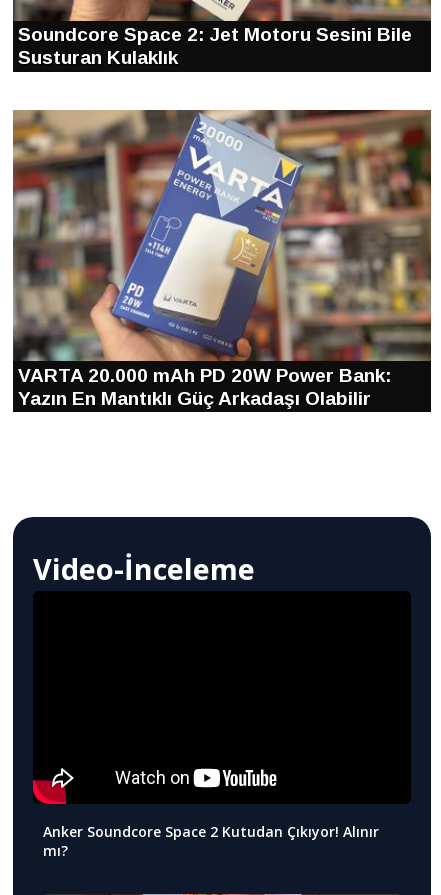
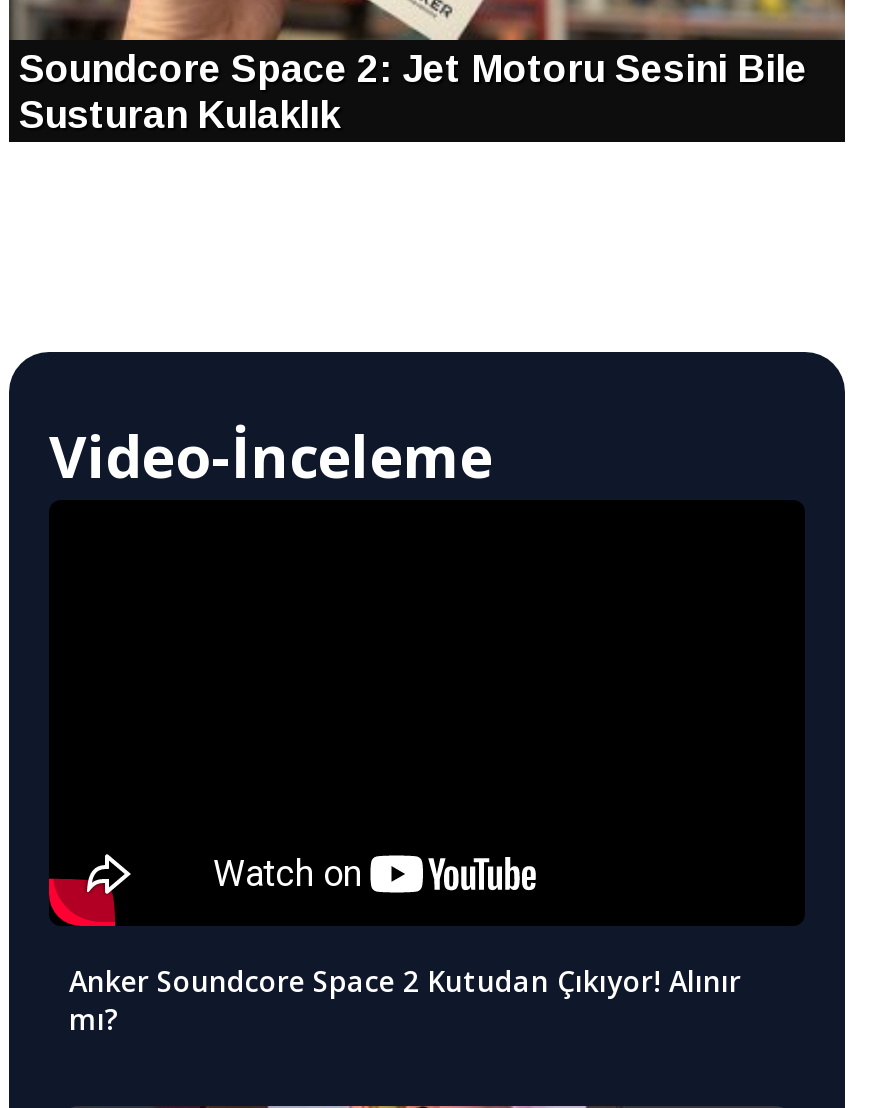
- [image]
- VARTA 20.000 mAh PD 20W Power Bank:
- Yazın En Mantıklı Güç Arkadaşı Olabilir
